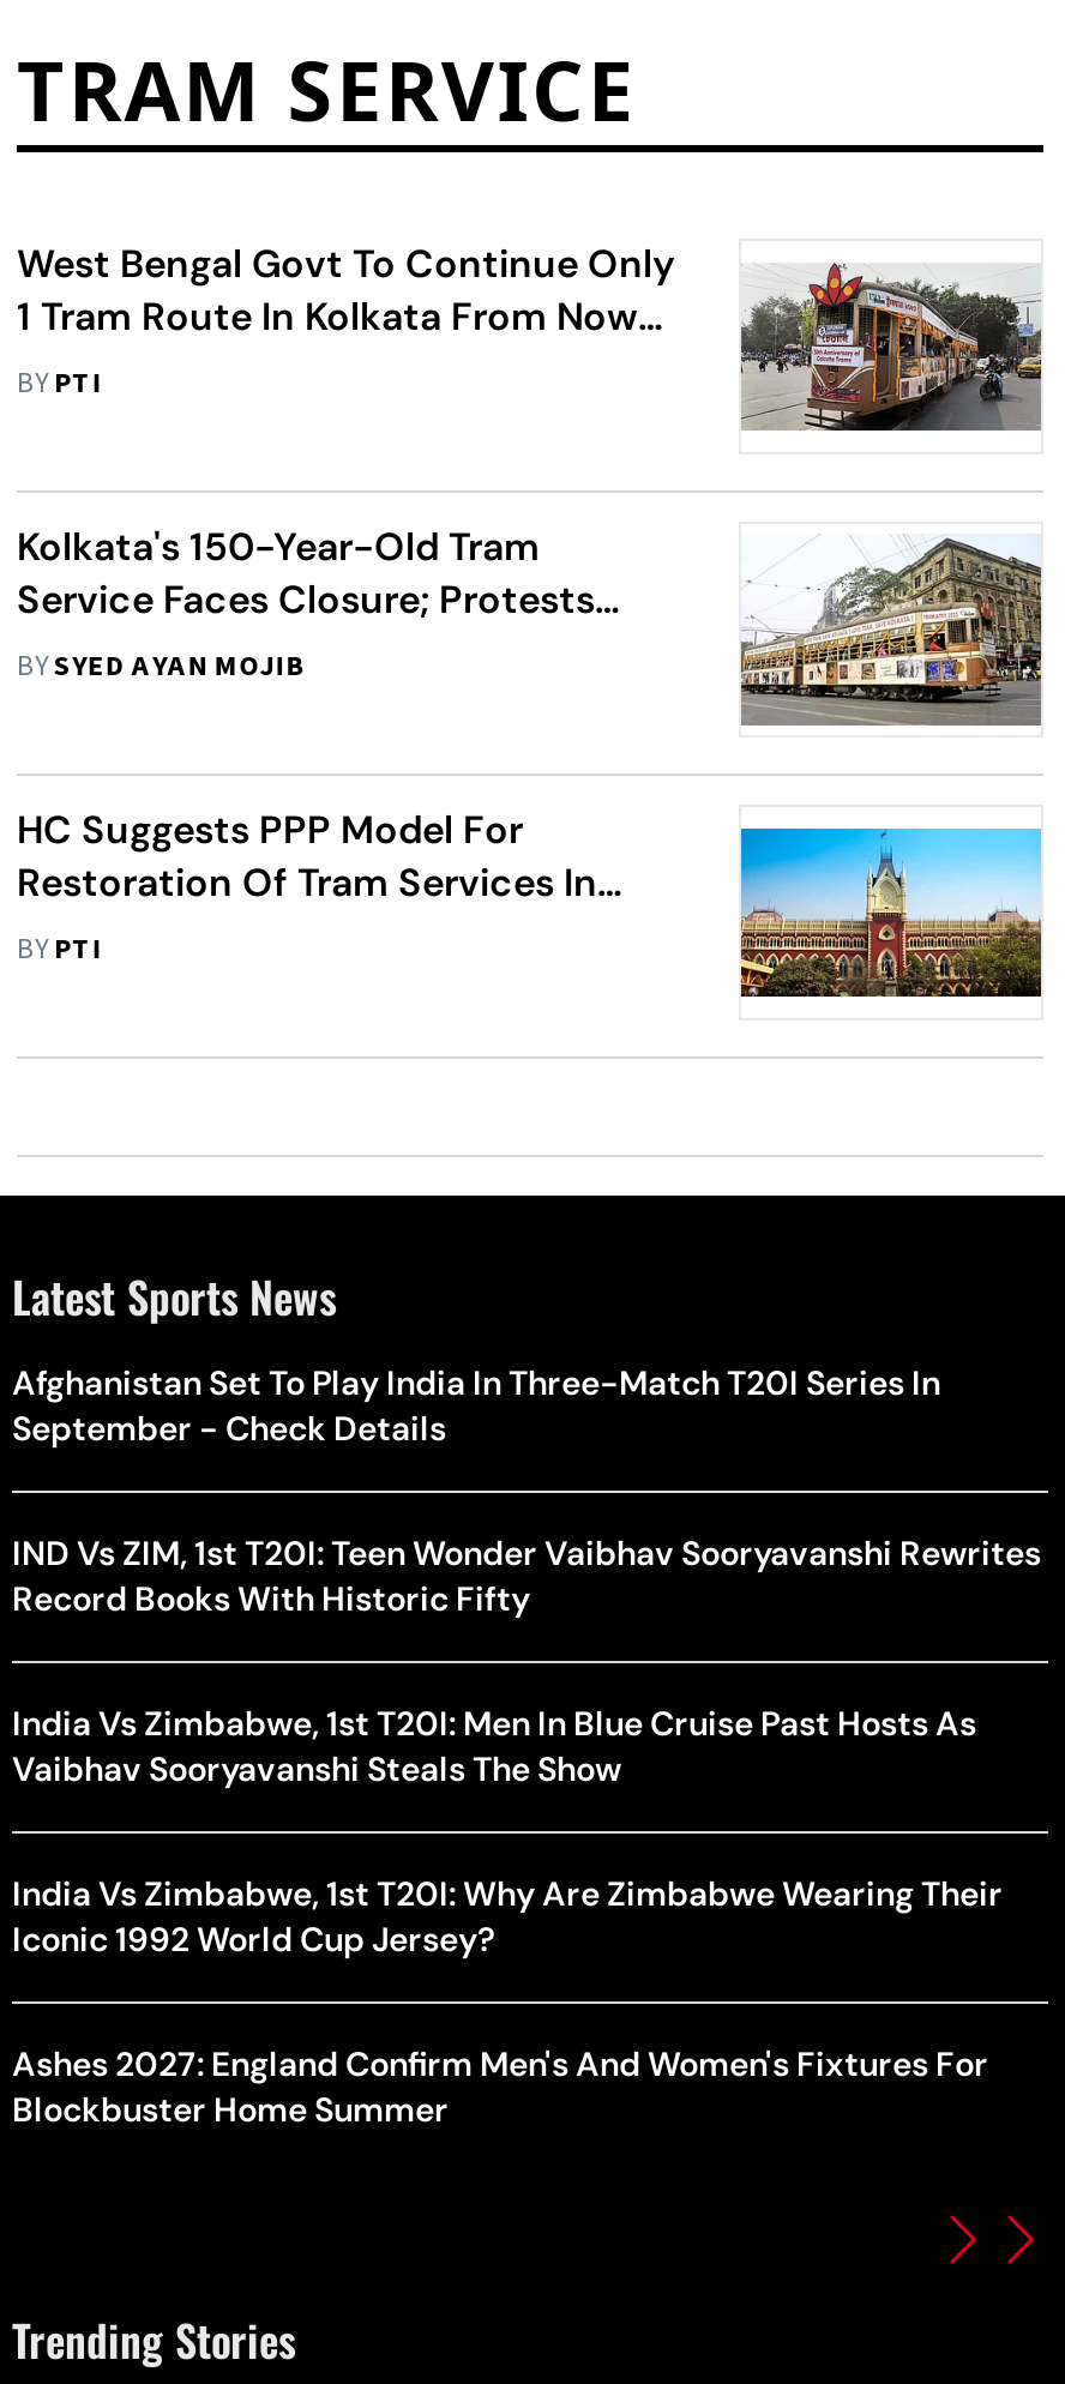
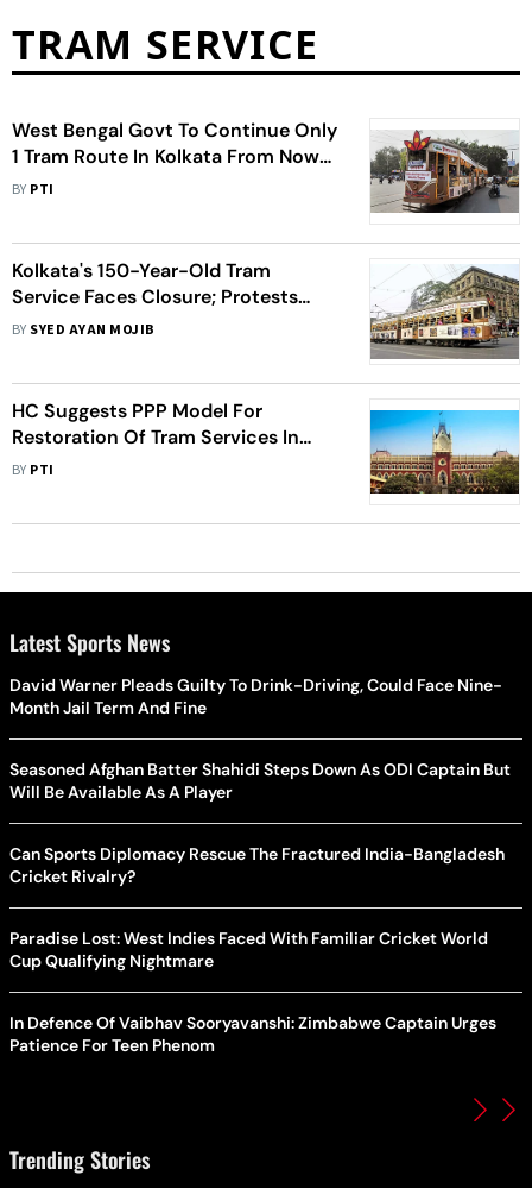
- Afghanistan Set To Play India In Three-Match T20I Series In
- September - Check Details
+ David Warner Pleads Guilty To Drink-Driving, Could Face Nine-
+ Month Jail Term And Fine

- IND Vs ZIM, 1st T20I: Teen Wonder Vaibhav Sooryavanshi Rewrites
- Record Books With Historic Fifty
+ Seasoned Afghan Batter Shahidi Steps Down As ODI Captain But
+ Will Be Available As A Player

- India Vs Zimbabwe, 1st T20I: Men In Blue Cruise Past Hosts As
- Vaibhav Sooryavanshi Steals The Show
+ Can Sports Diplomacy Rescue The Fractured India-Bangladesh
+ Cricket Rivalry?

- India Vs Zimbabwe, 1st T20I: Why Are Zimbabwe Wearing Their
- Iconic 1992 World Cup Jersey?
+ Paradise Lost: West Indies Faced With Familiar Cricket World
+ Cup Qualifying Nightmare

- Ashes 2027: England Confirm Men's And Women's Fixtures For
- Blockbuster Home Summer
+ In Defence Of Vaibhav Sooryavanshi: Zimbabwe Captain Urges
+ Patience For Teen Phenom
